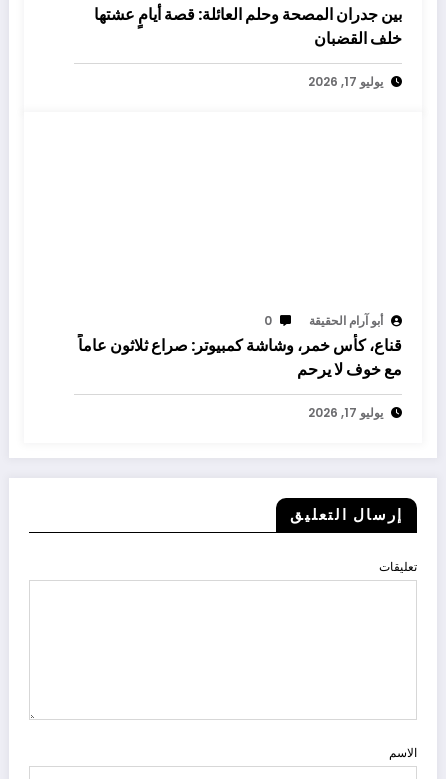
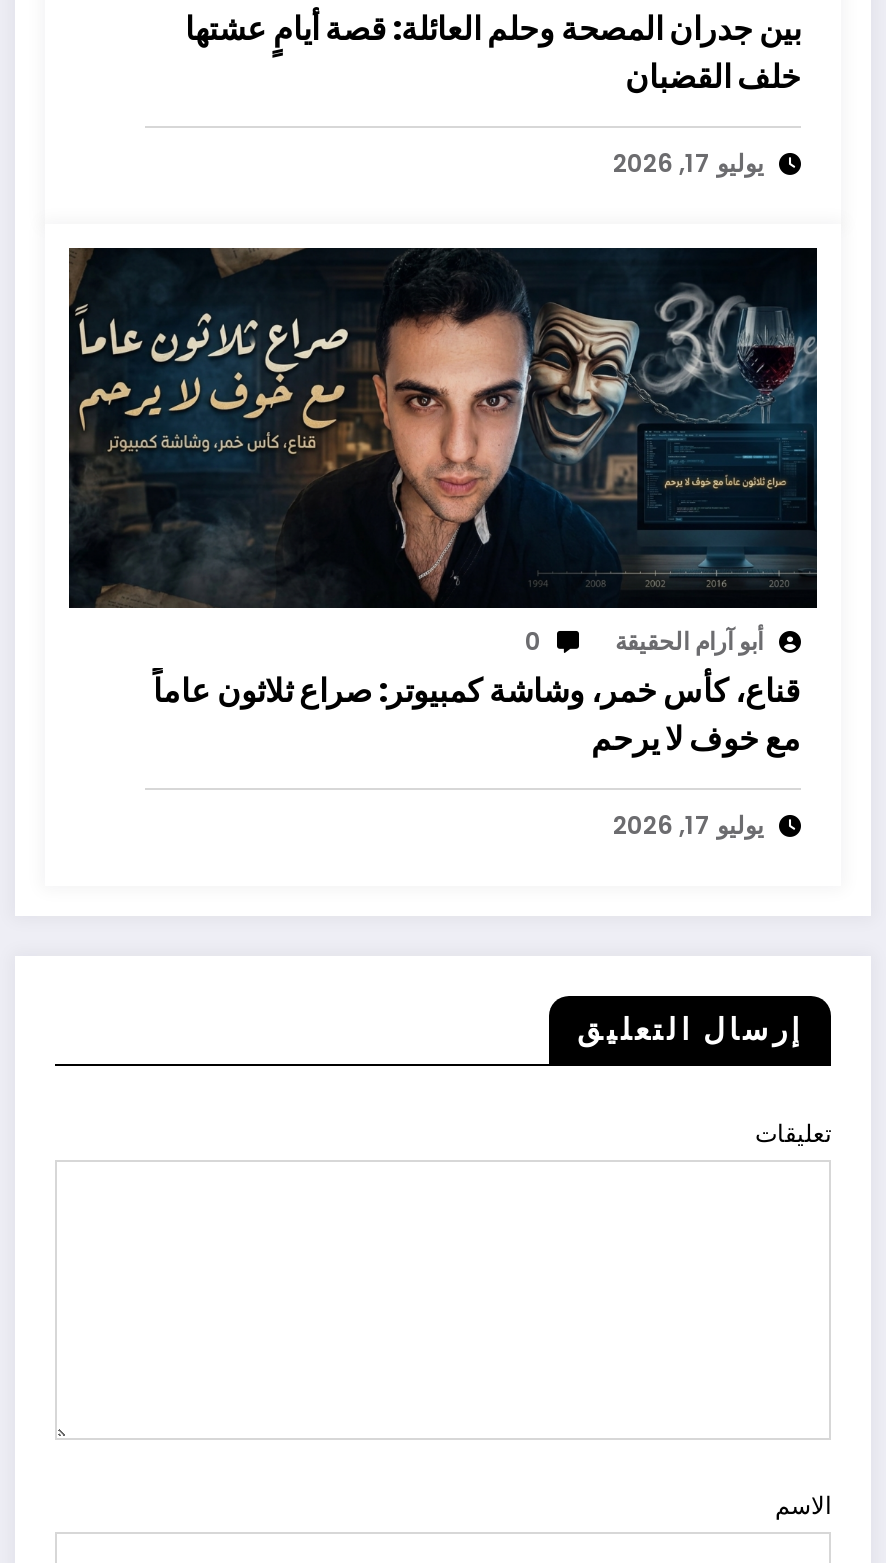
+ [image]
